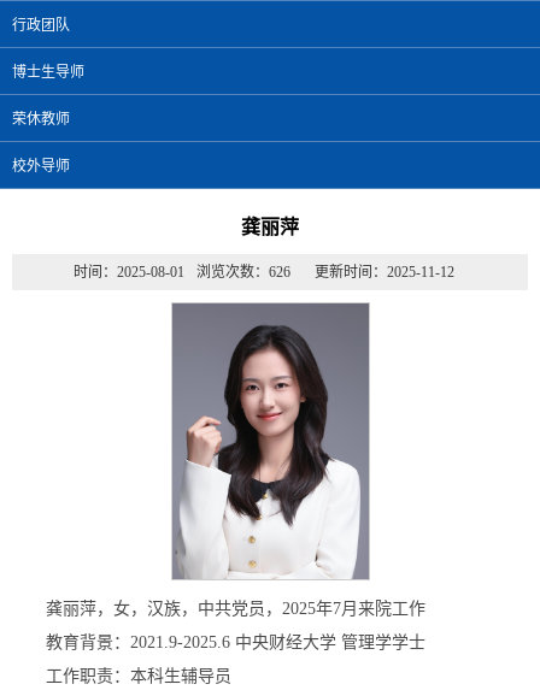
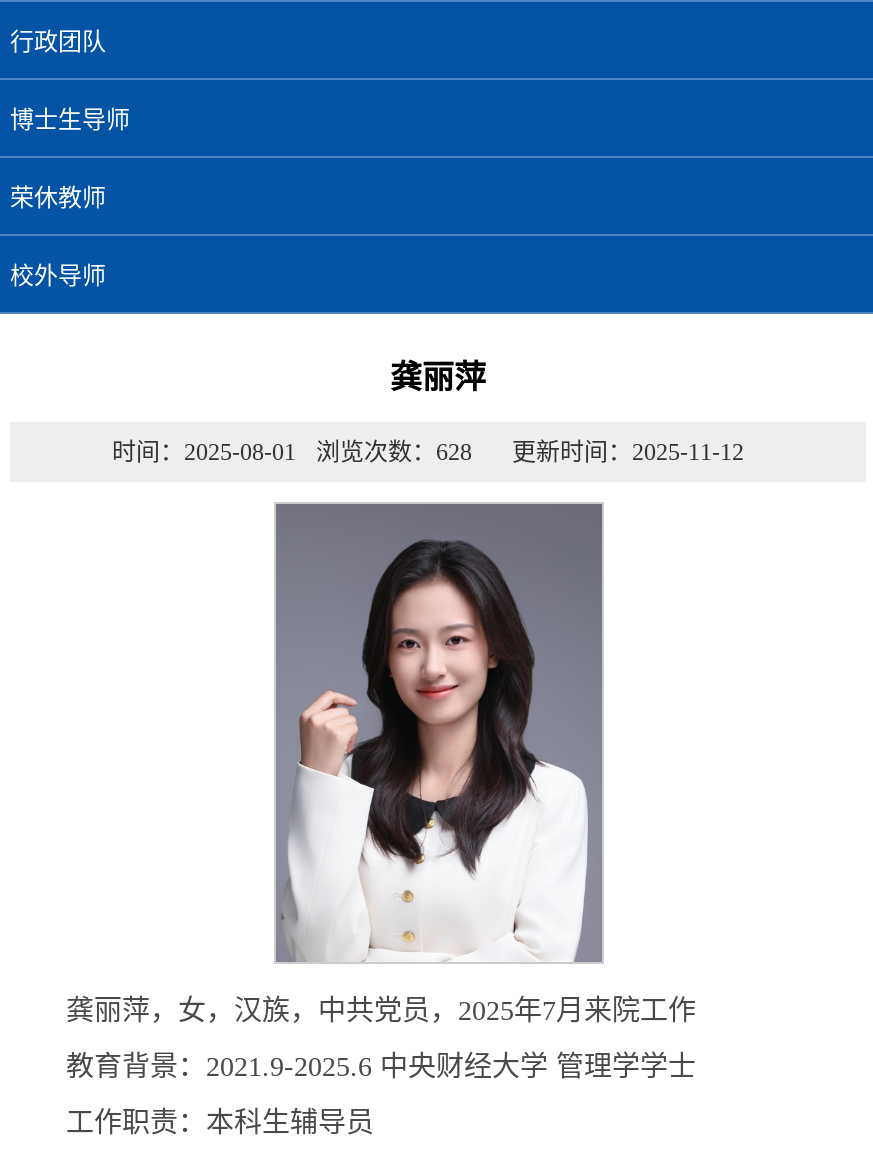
- 时间：2025-08-01 浏览次数：626 更新时间：2025-11-12
+ 时间：2025-08-01 浏览次数：628 更新时间：2025-11-12
